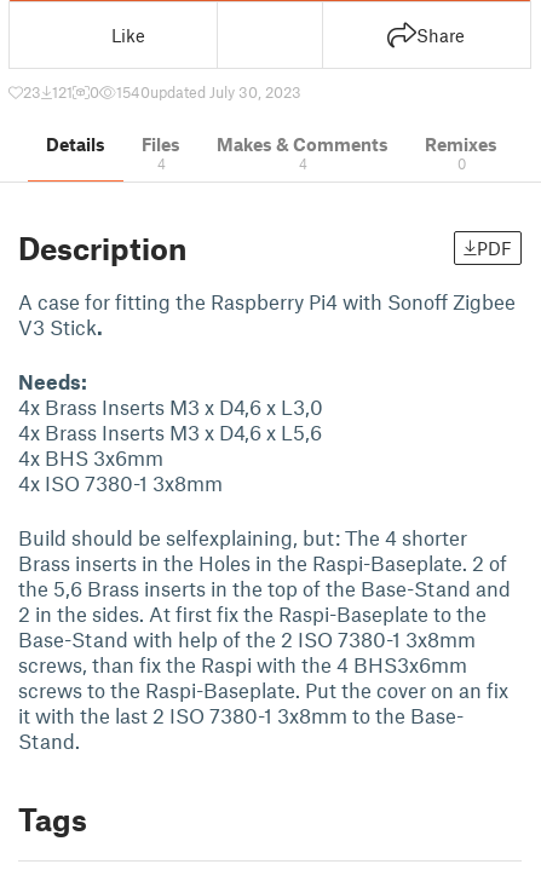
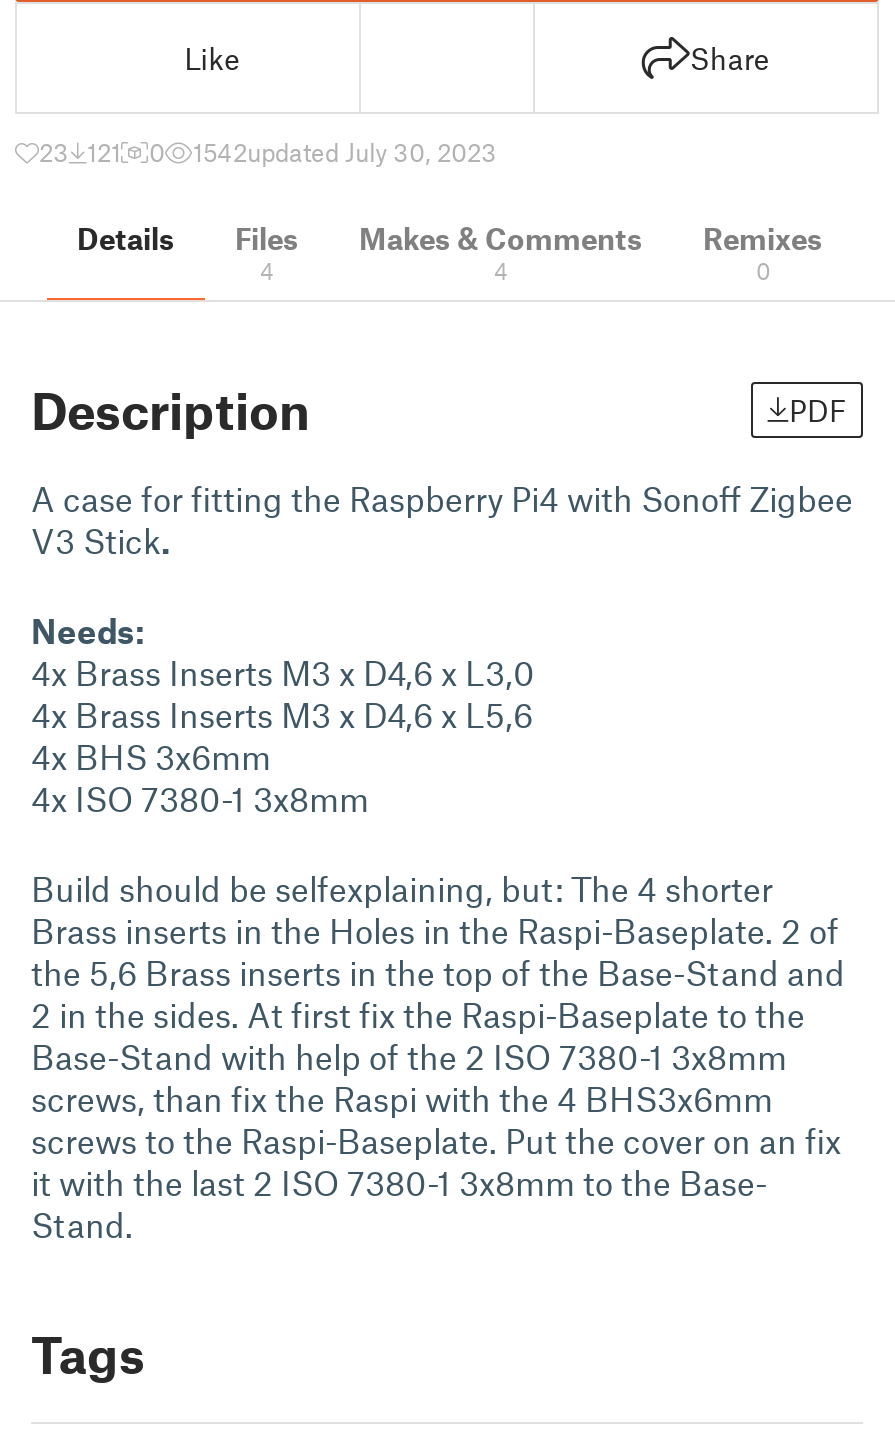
- 1540updated July 30, 2023
+ 1542updated July 30, 2023
